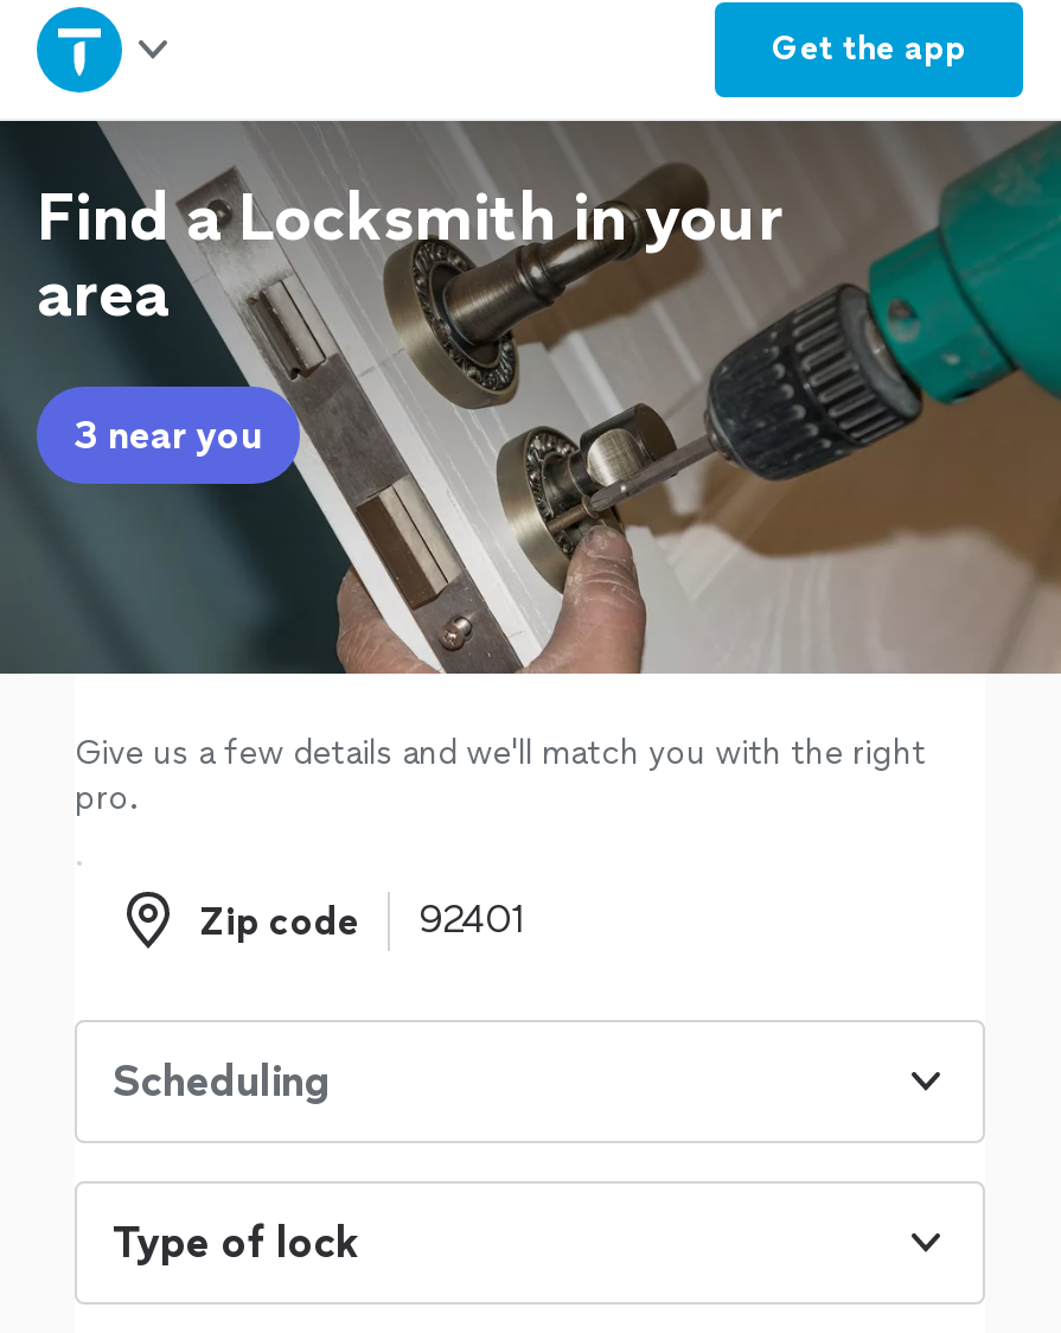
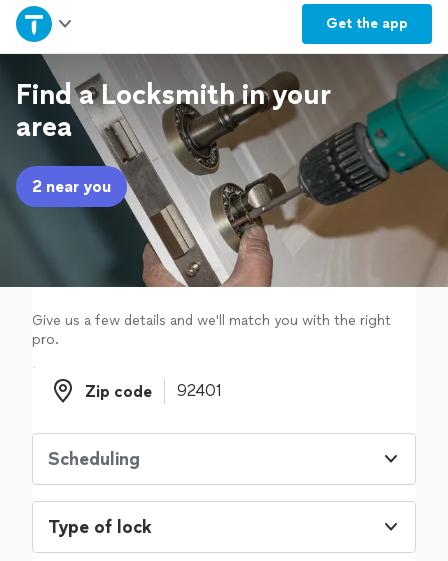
- 3 near you
+ 2 near you
